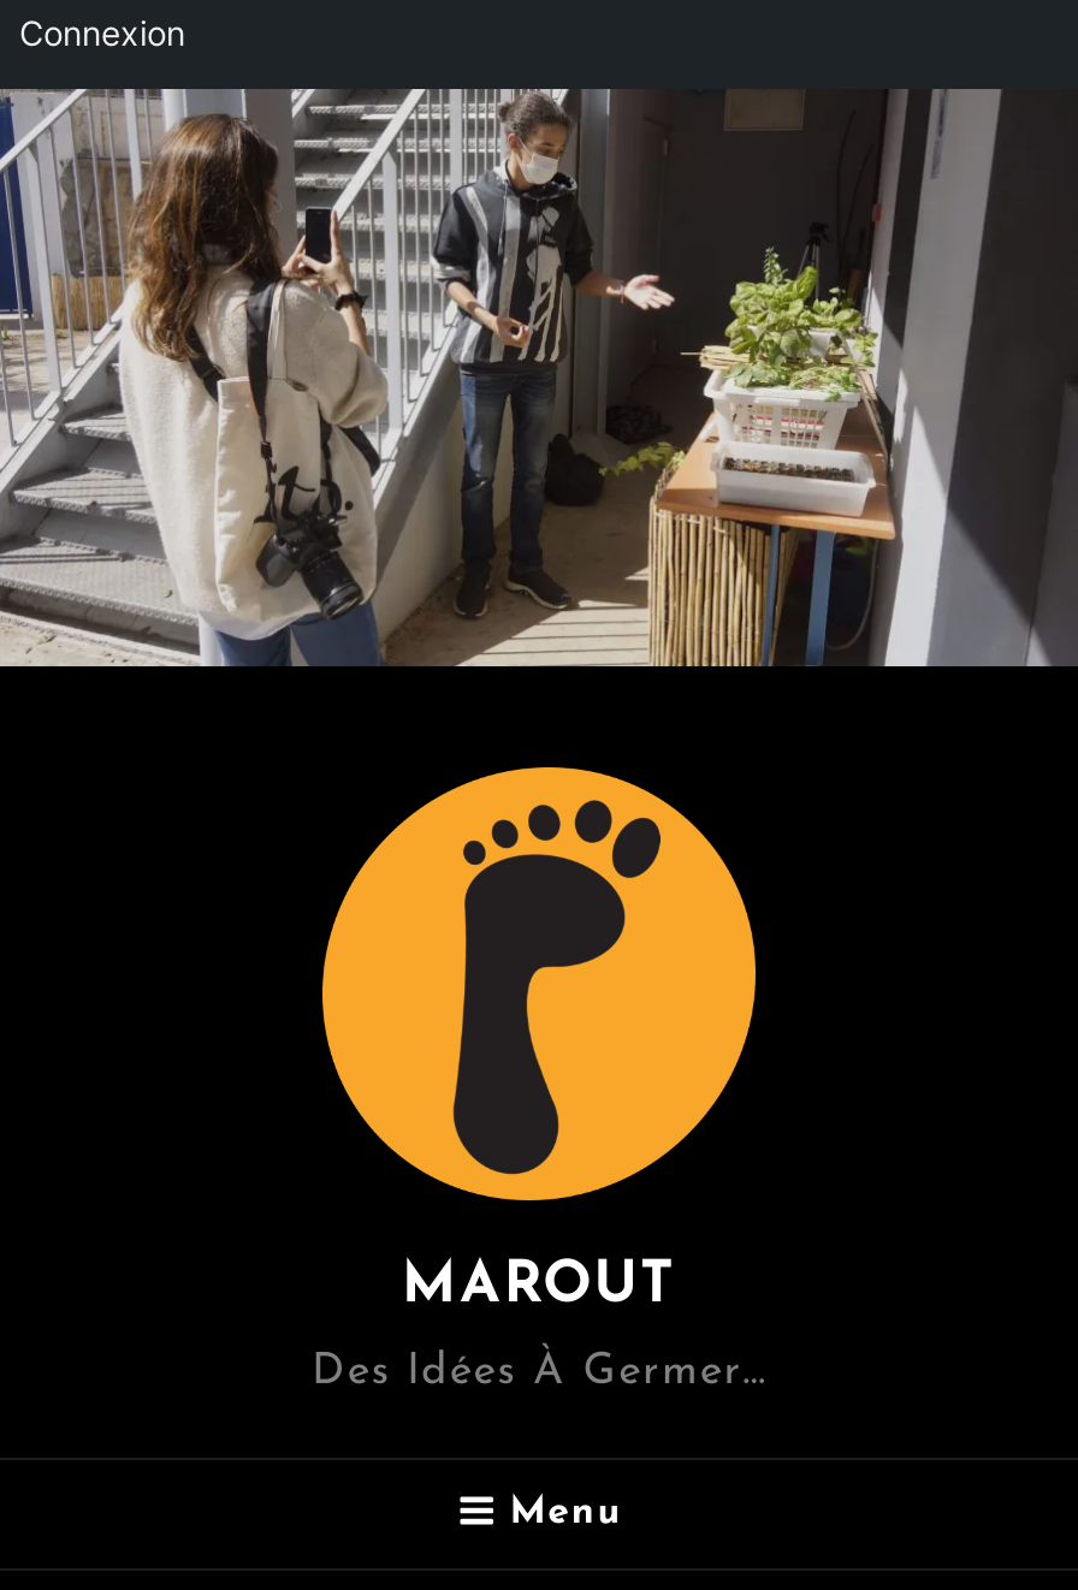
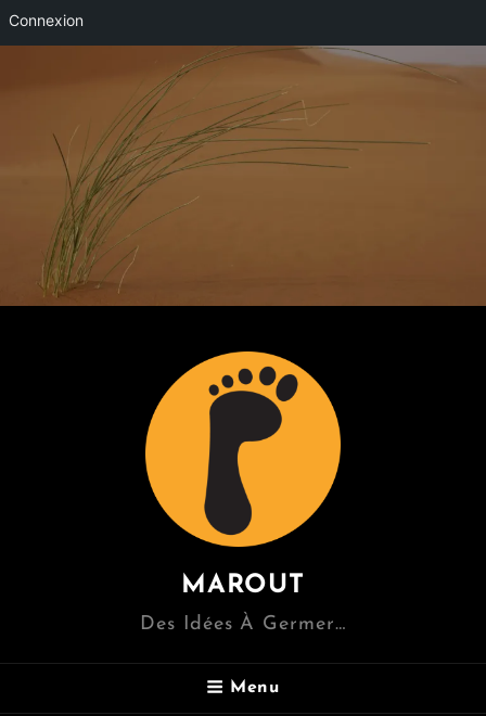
- [image]
+ [image]
